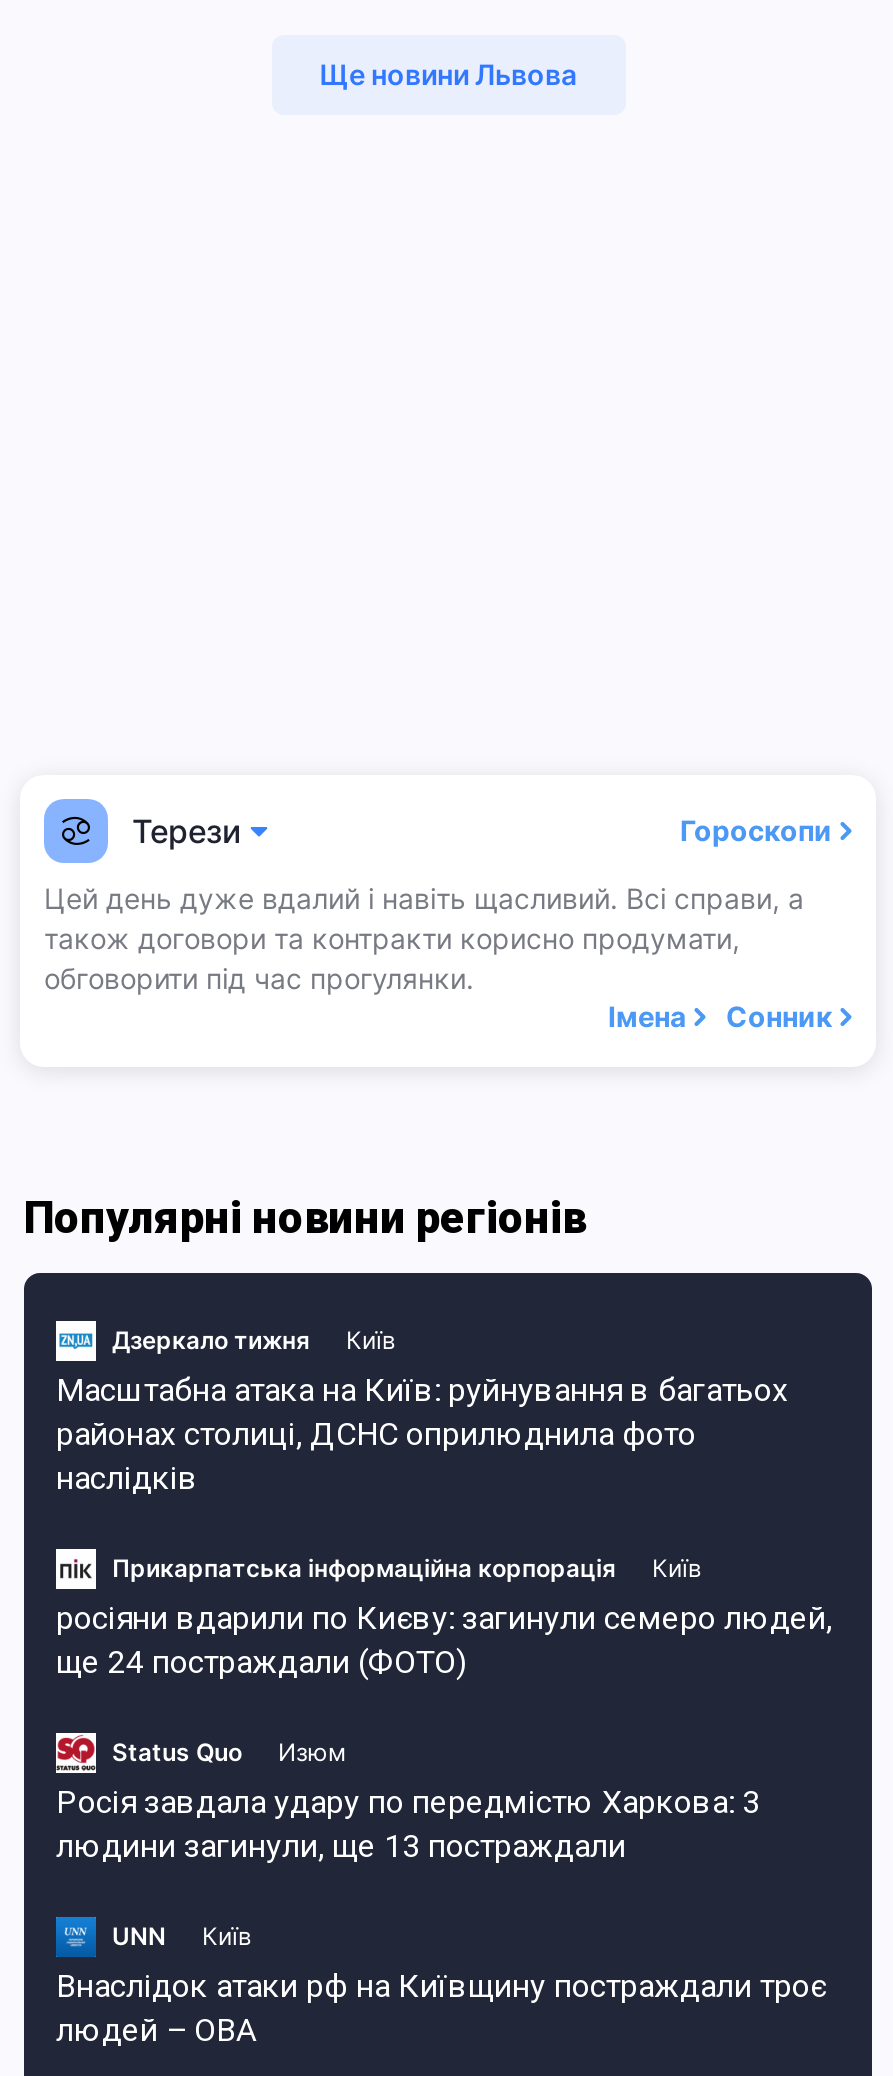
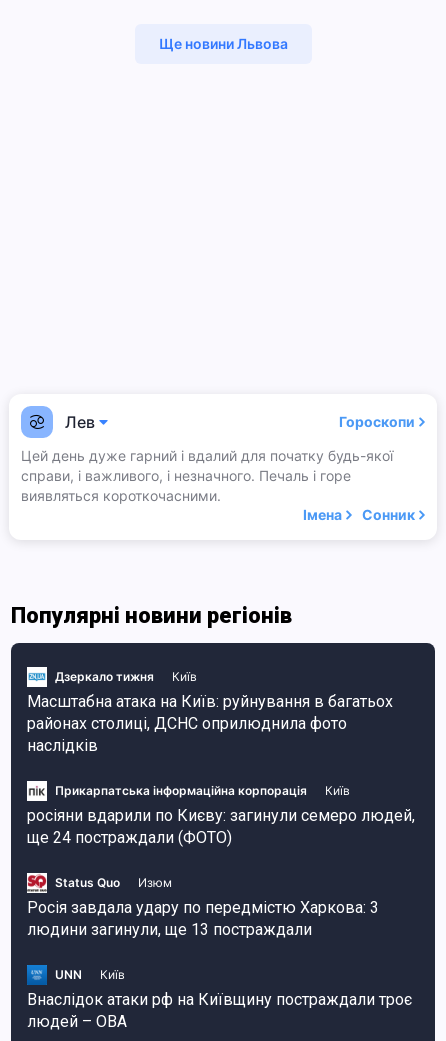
- Терези
+ Лев

- Цей день дуже вдалий і навіть щасливий. Всі справи, а
- також договори та контракти корисно продумати,
- обговорити під час прогулянки.
+ Цей день дуже гарний і вдалий для початку будь-якої
+ справи, і важливого, і незначного. Печаль і горе
+ виявляться короткочасними.
